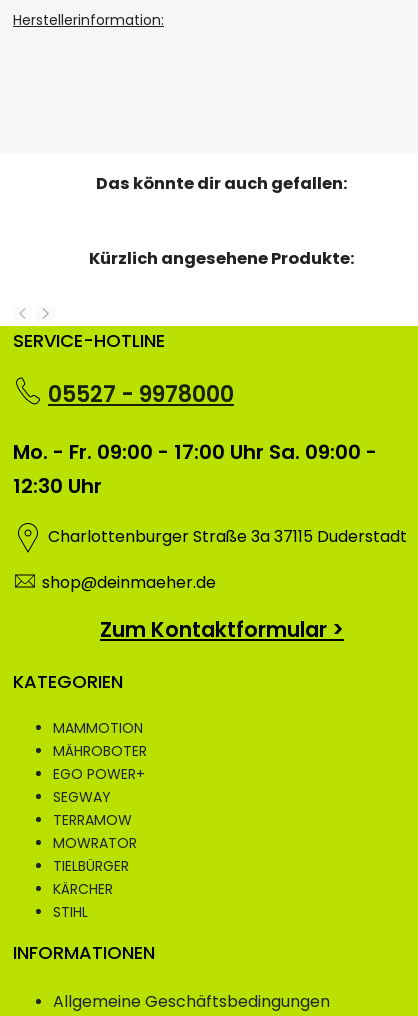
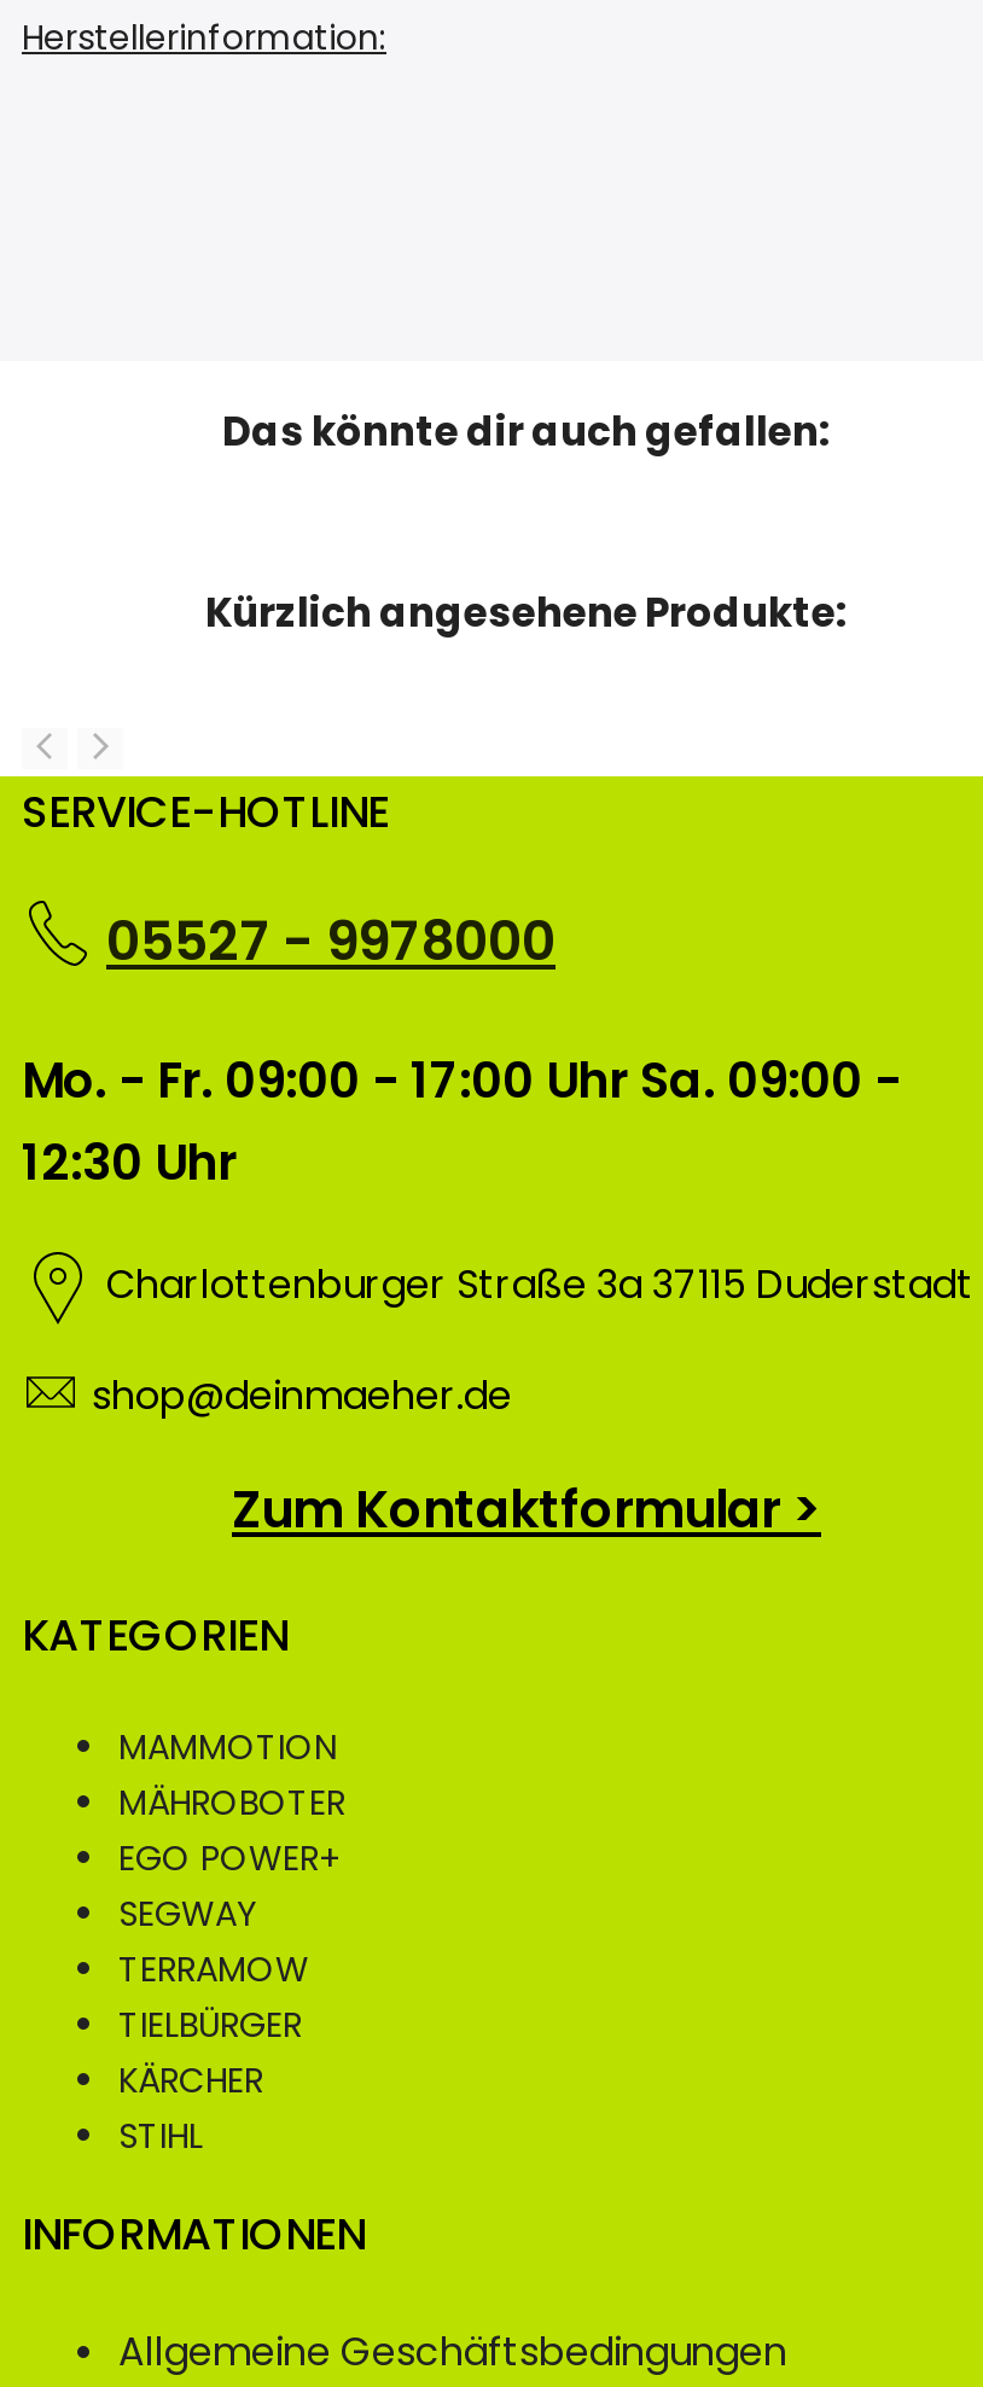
- MOWRATOR
